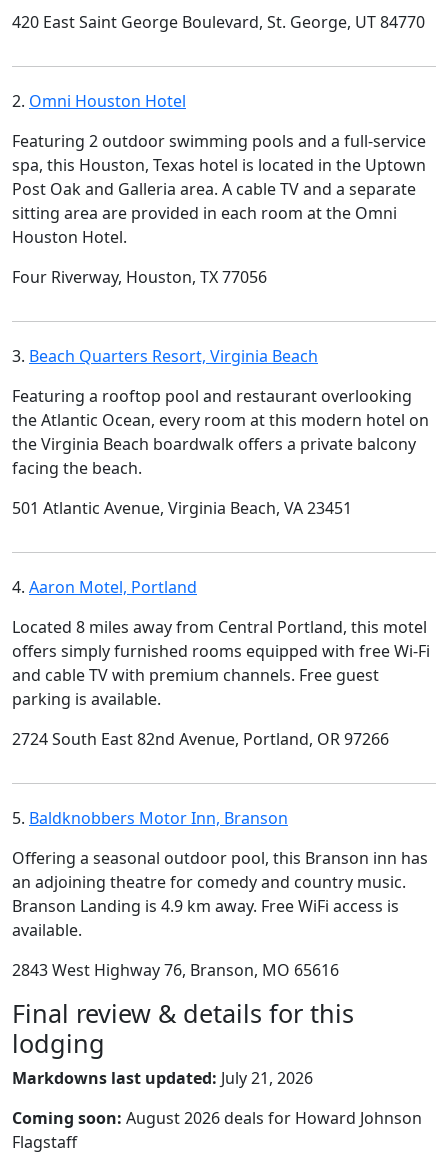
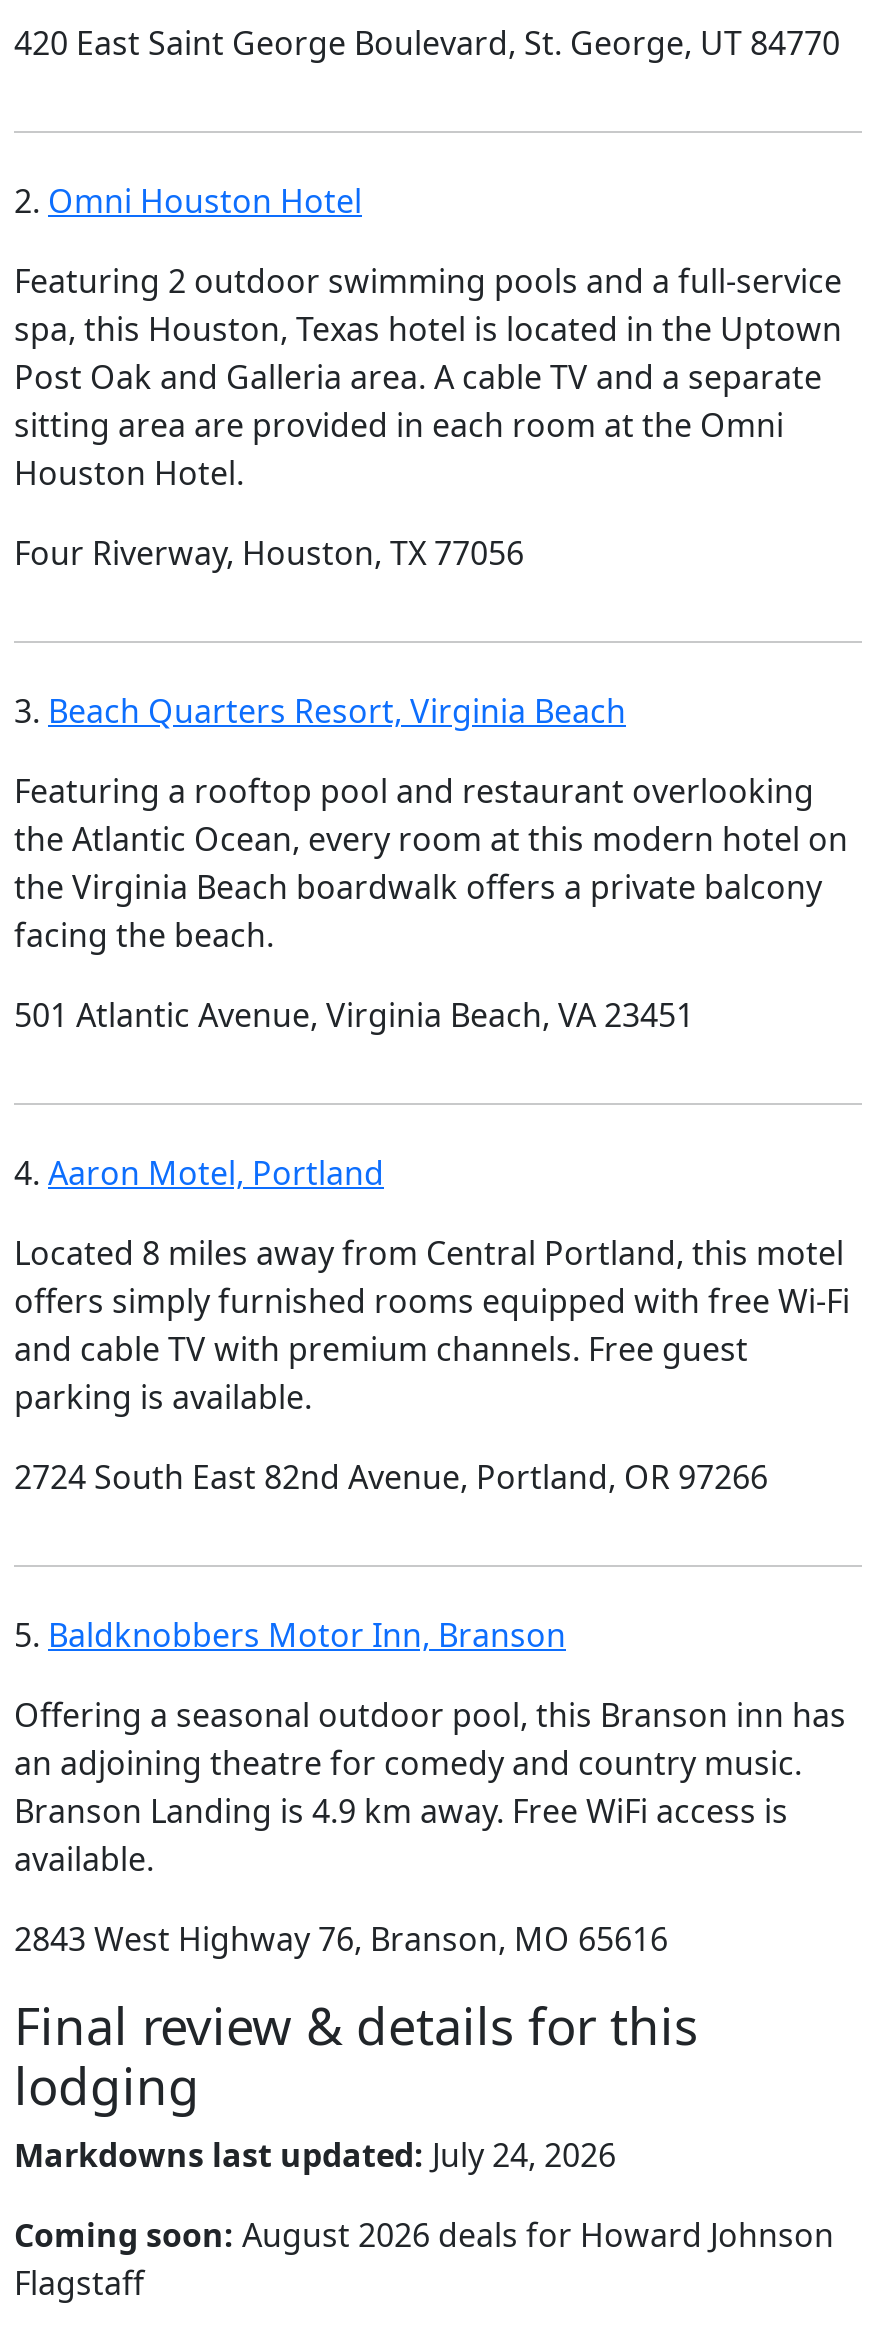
- Markdowns last updated: July 21, 2026
+ Markdowns last updated: July 24, 2026
